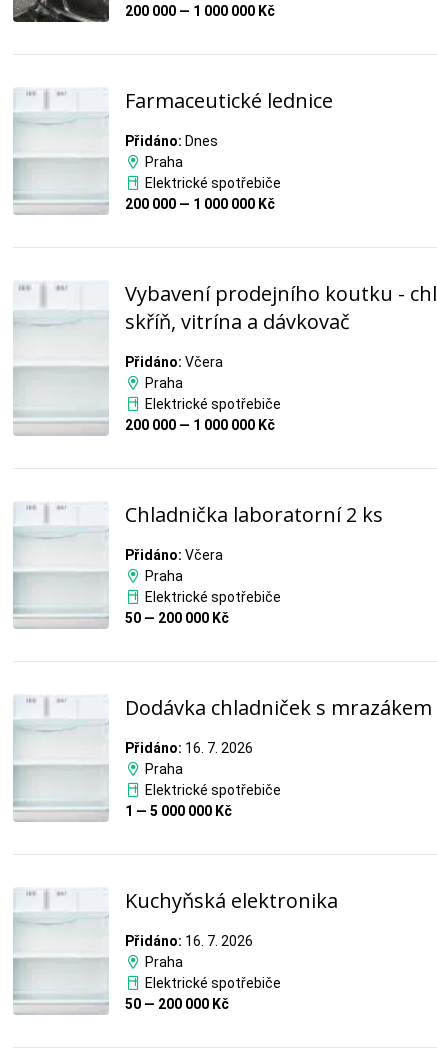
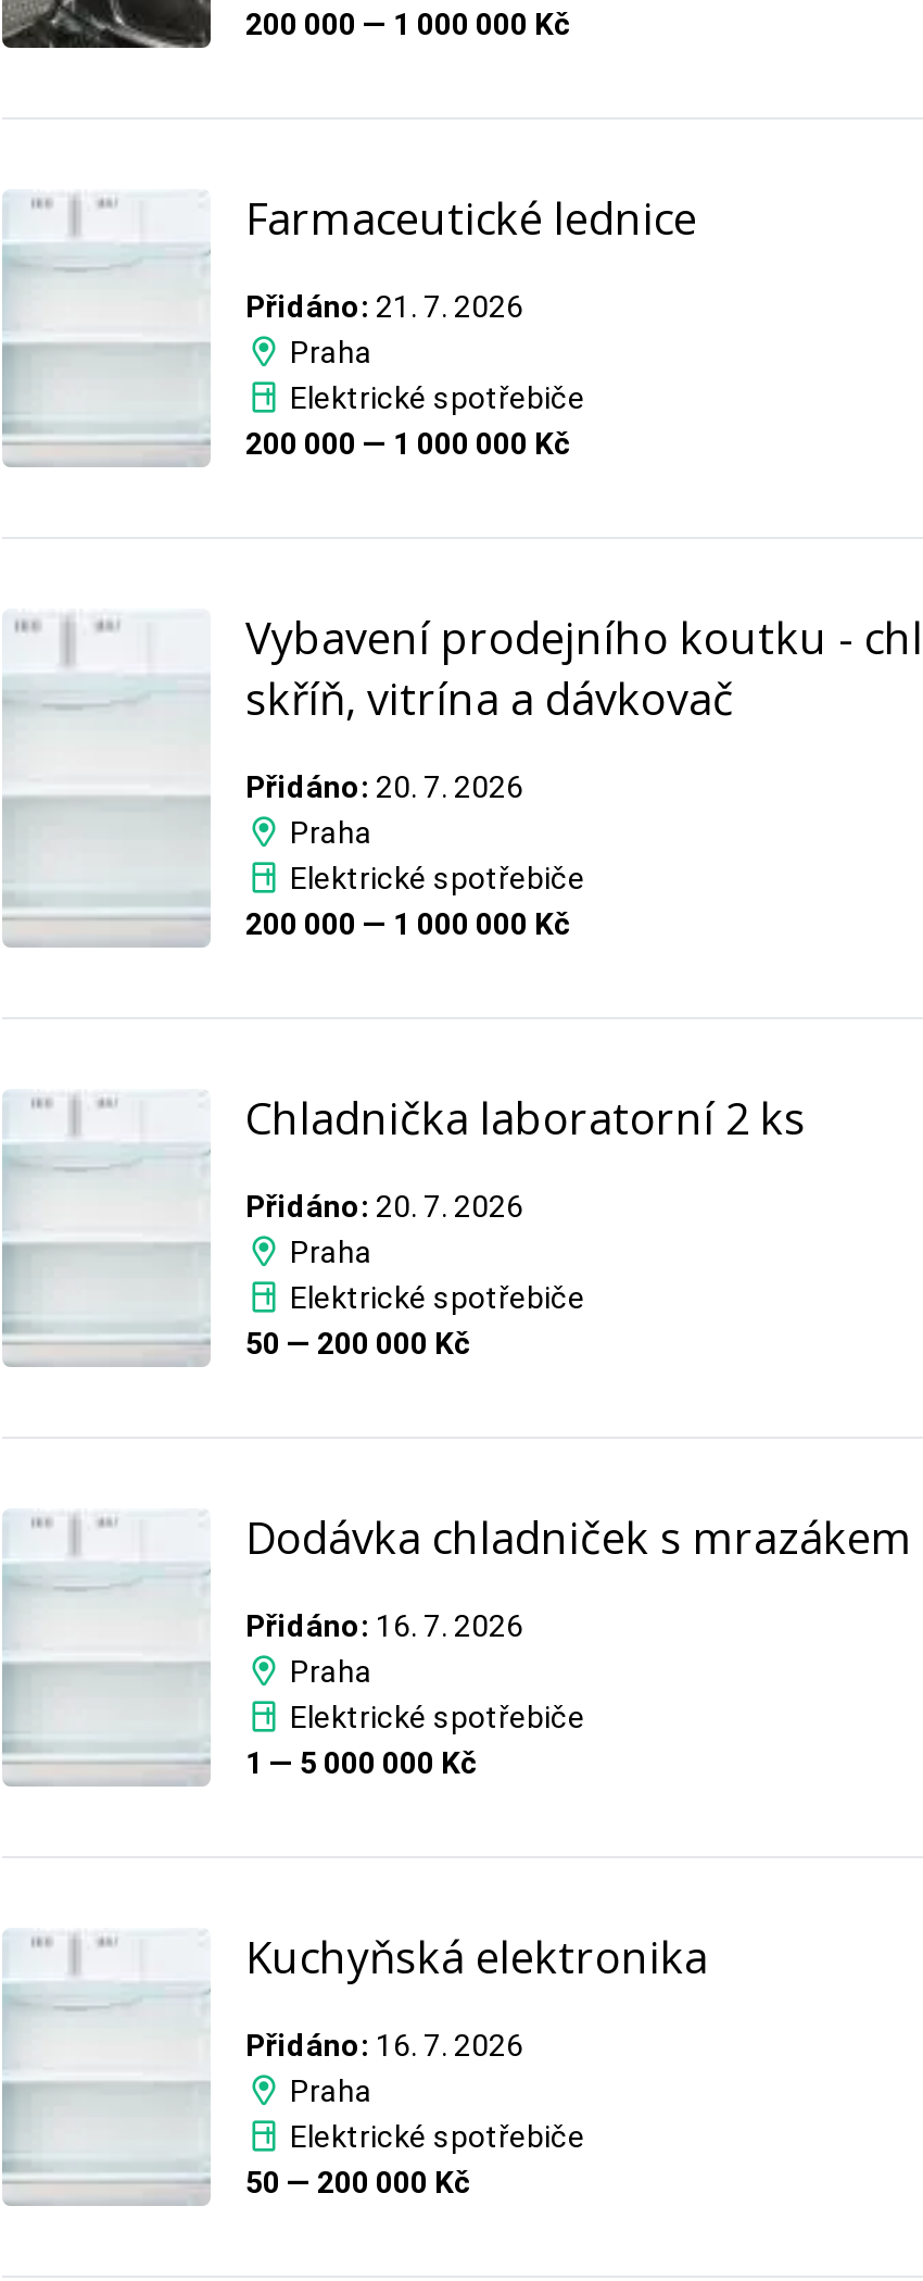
- Přidáno: Dnes
+ Přidáno: 21. 7. 2026

- Přidáno: Včera
+ Přidáno: 20. 7. 2026

- Přidáno: Včera
+ Přidáno: 20. 7. 2026
